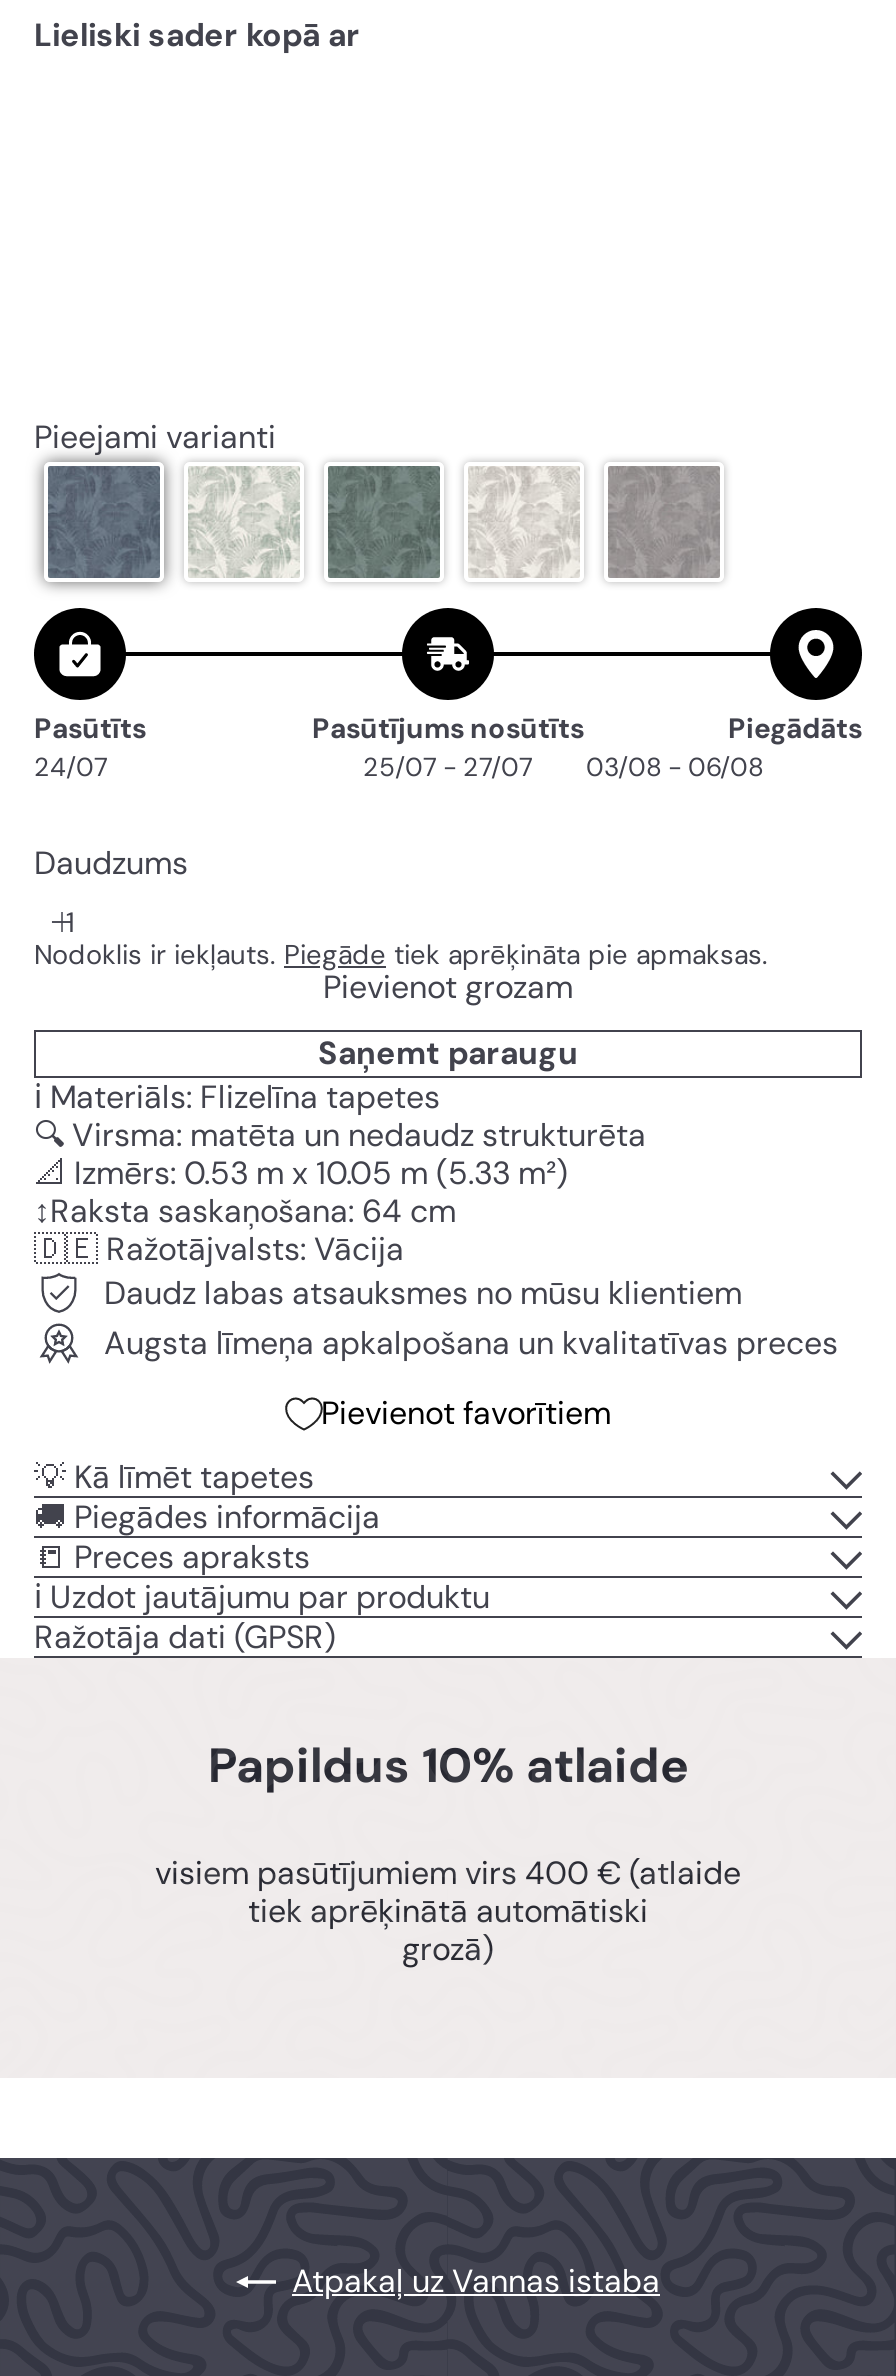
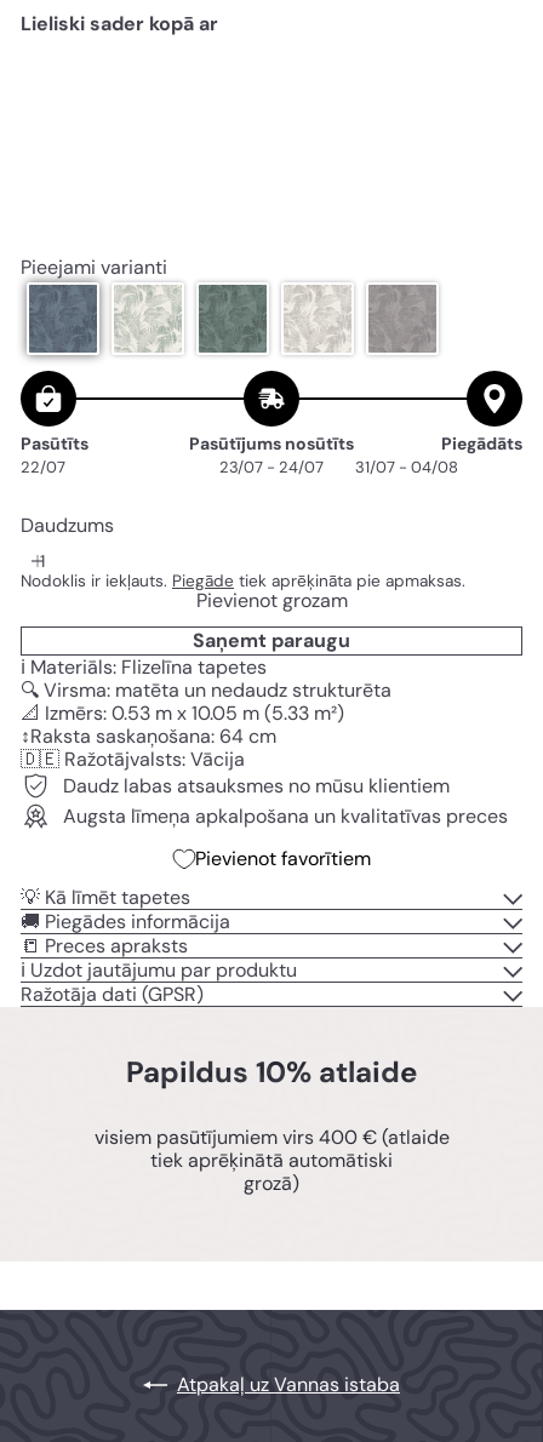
- 24/07
+ 22/07

- 25/07 - 27/07
+ 23/07 - 24/07

- 03/08 - 06/08
+ 31/07 - 04/08
